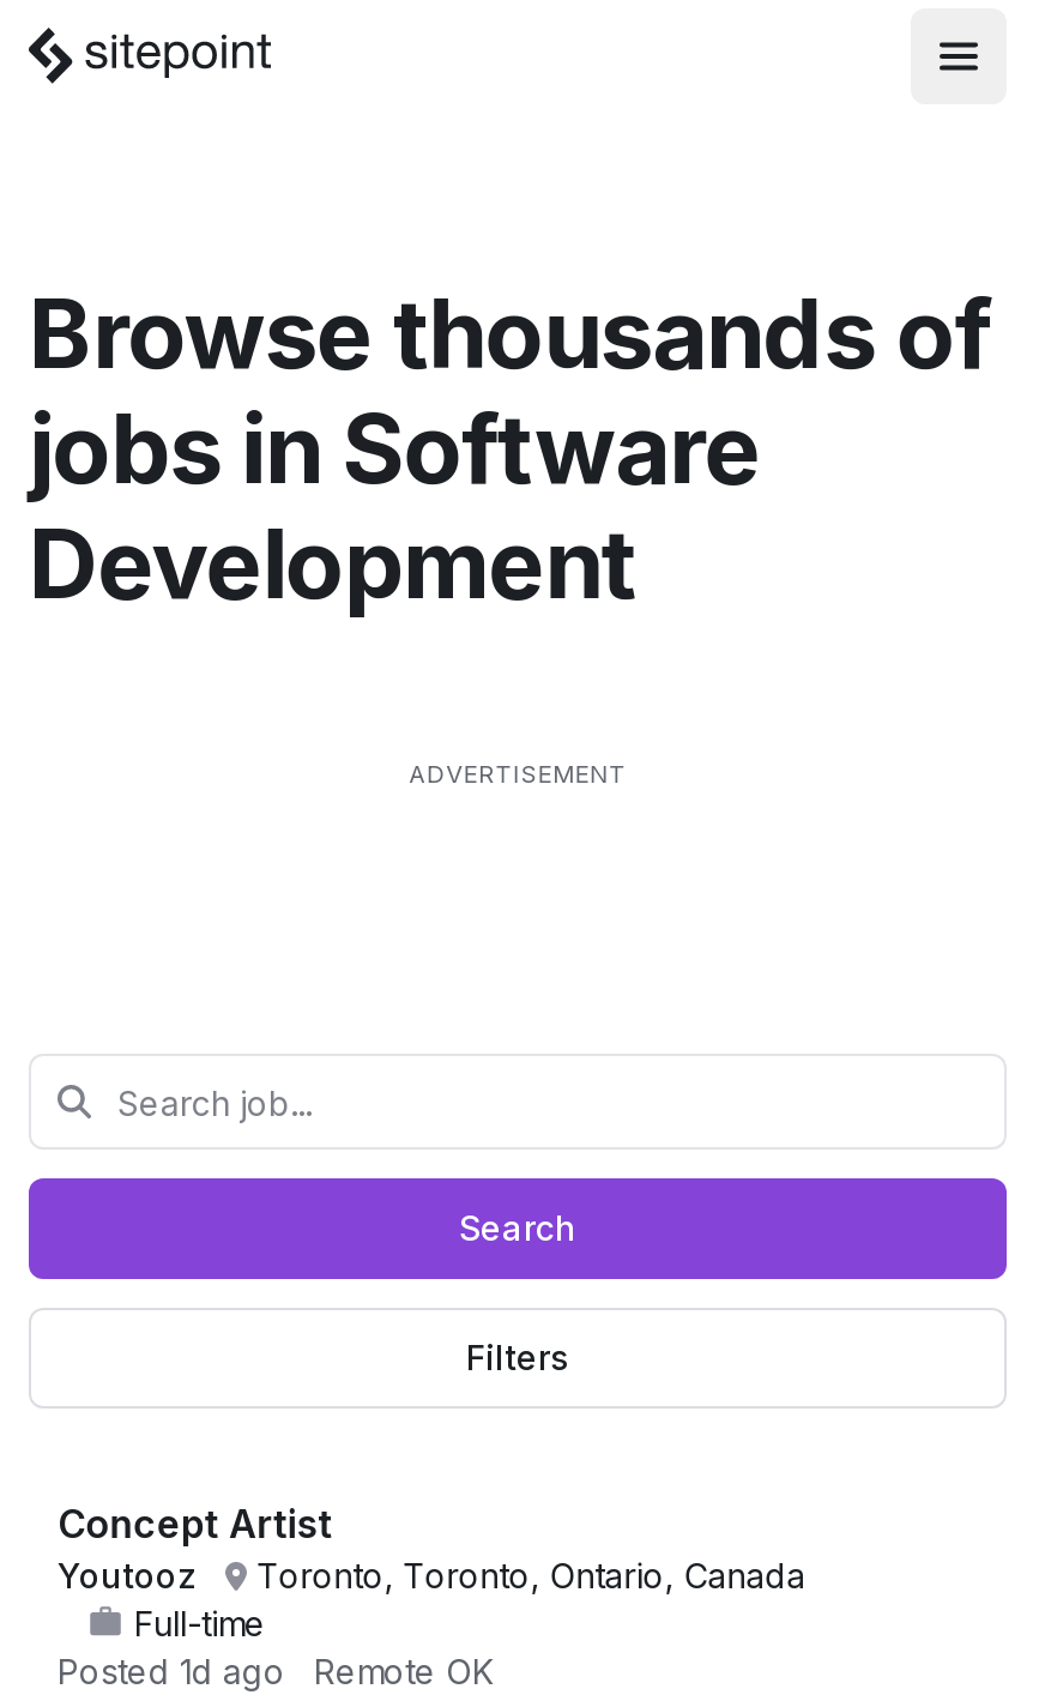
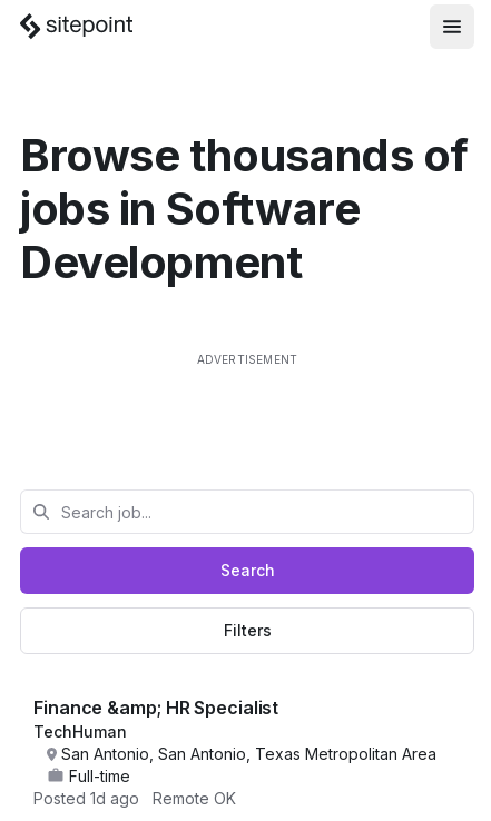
- Concept Artist
- Youtooz
- Toronto, Toronto, Ontario, Canada
+ Finance &amp; HR Specialist
+ TechHuman
+ San Antonio, San Antonio, Texas Metropolitan Area
